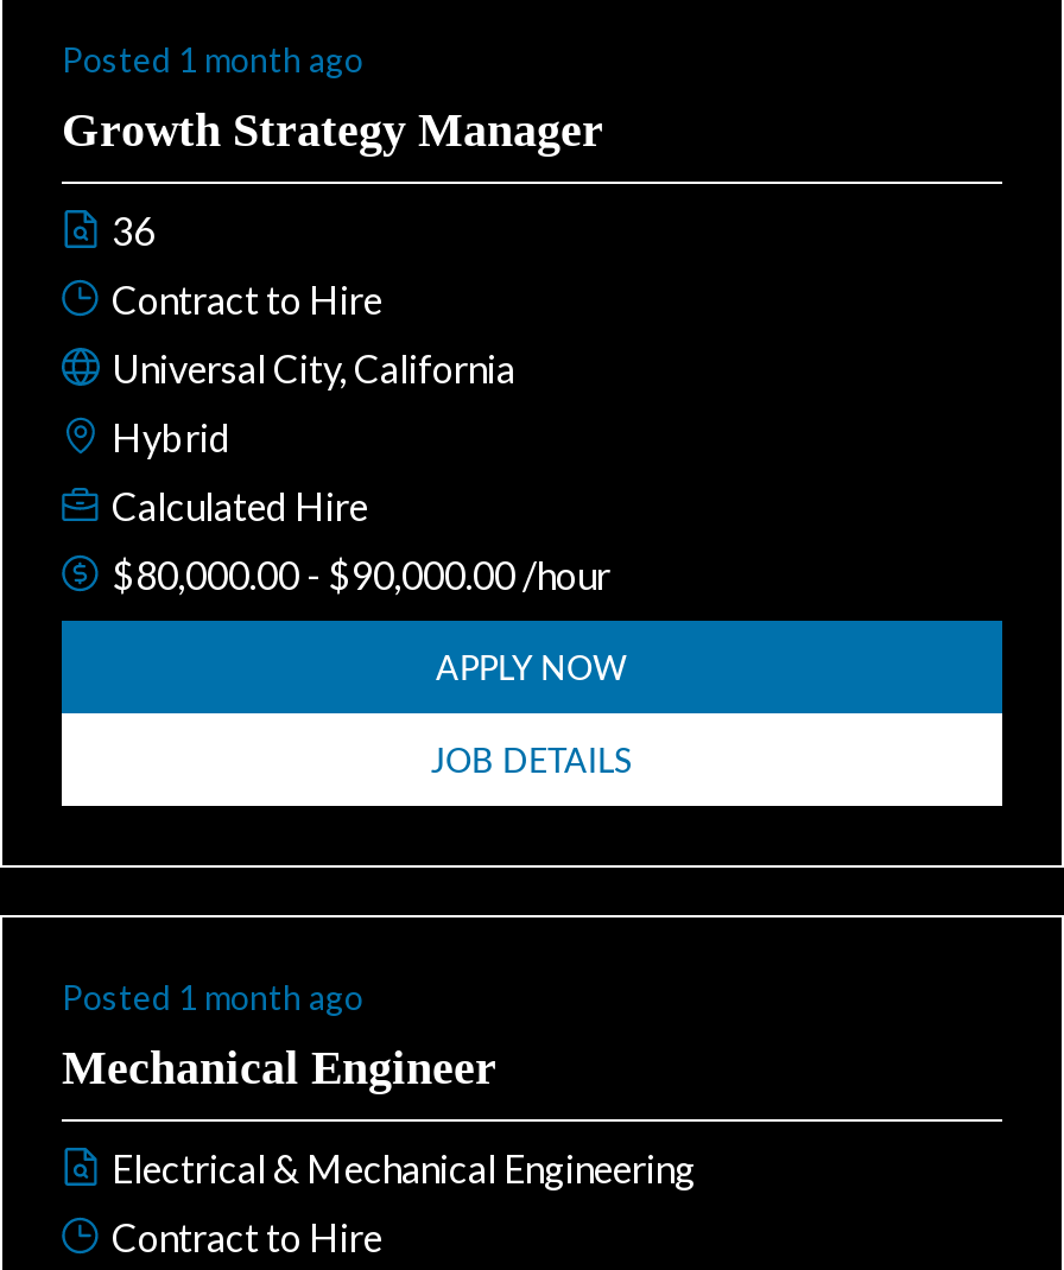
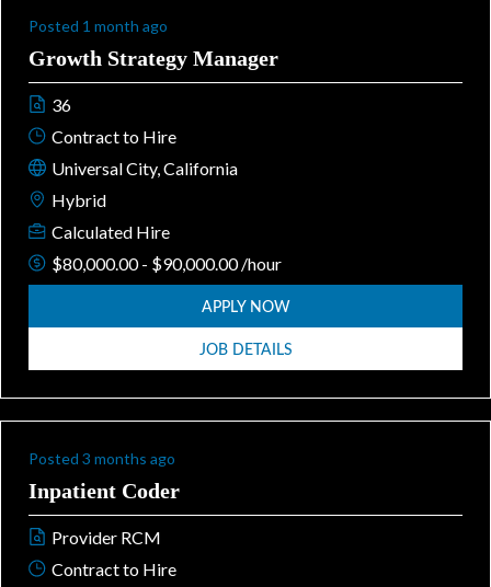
- Posted 1 month ago
+ Posted 3 months ago

- Mechanical Engineer
+ Inpatient Coder

- Electrical & Mechanical Engineering
+ Provider RCM
